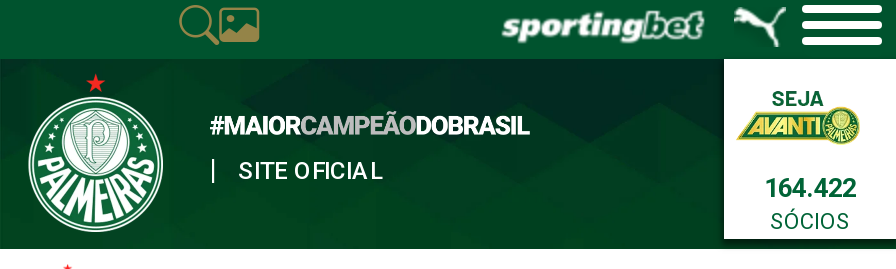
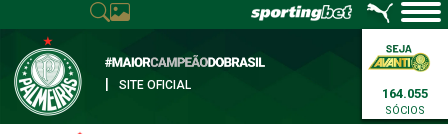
- 164.422
+ 164.055
